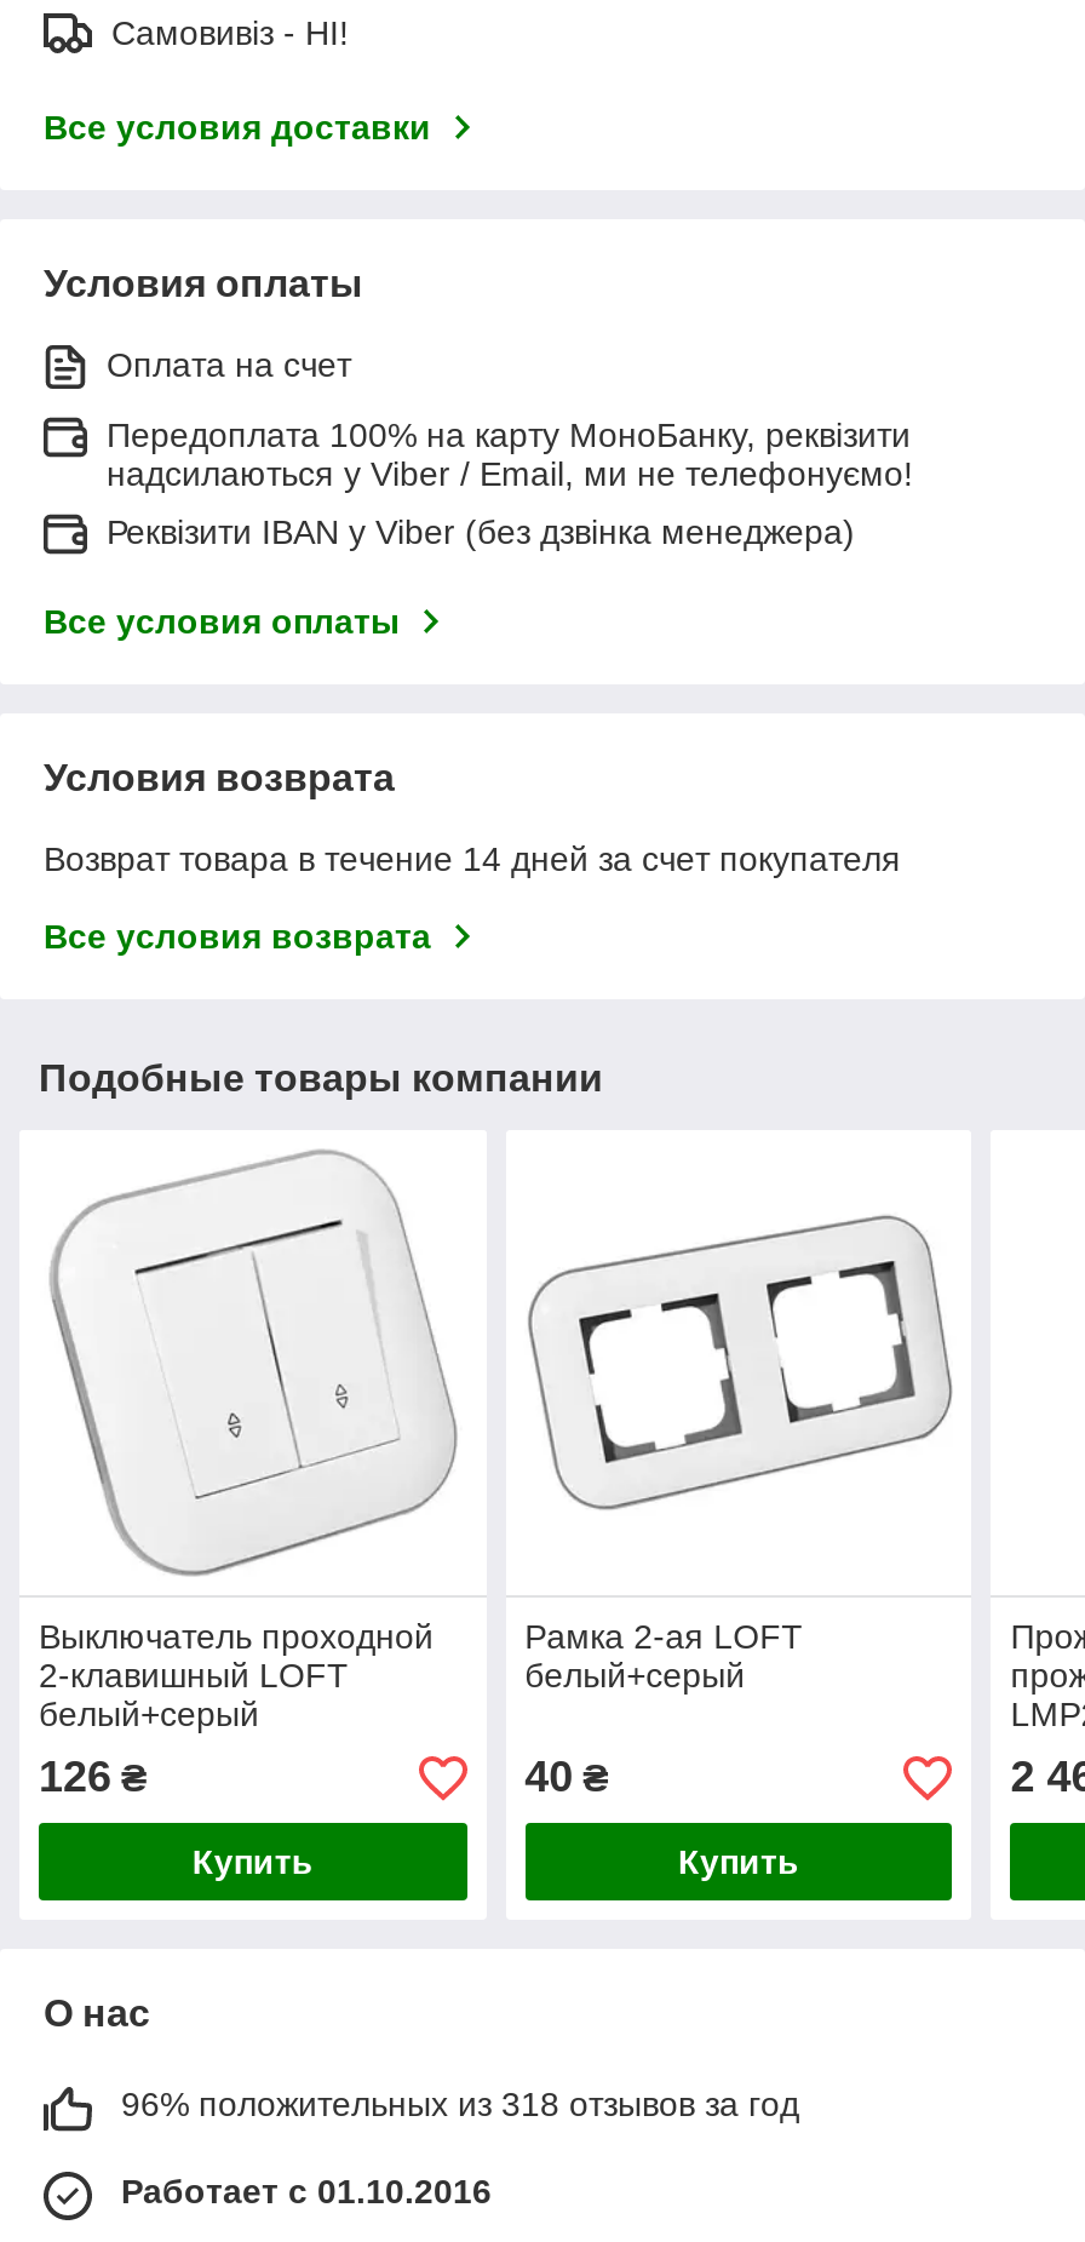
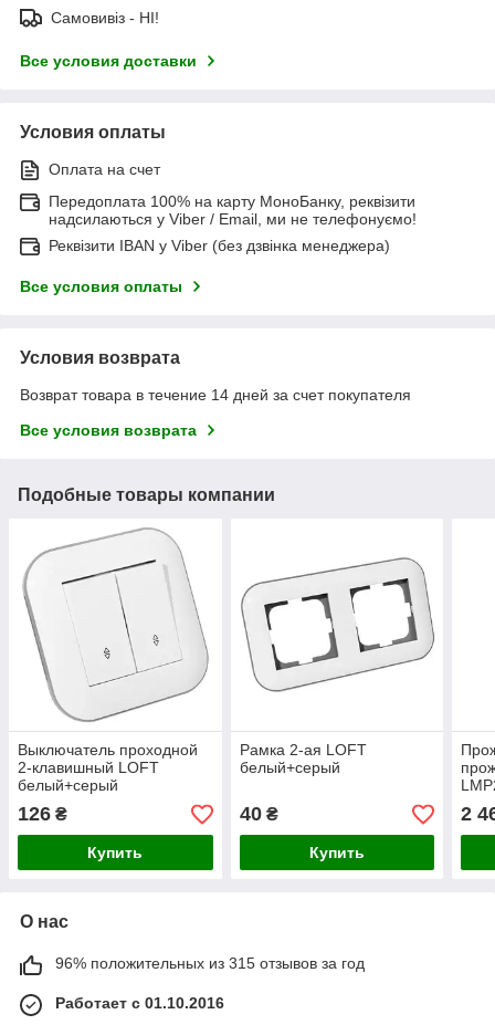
- 96% положительных из 318 отзывов за год
+ 96% положительных из 315 отзывов за год
